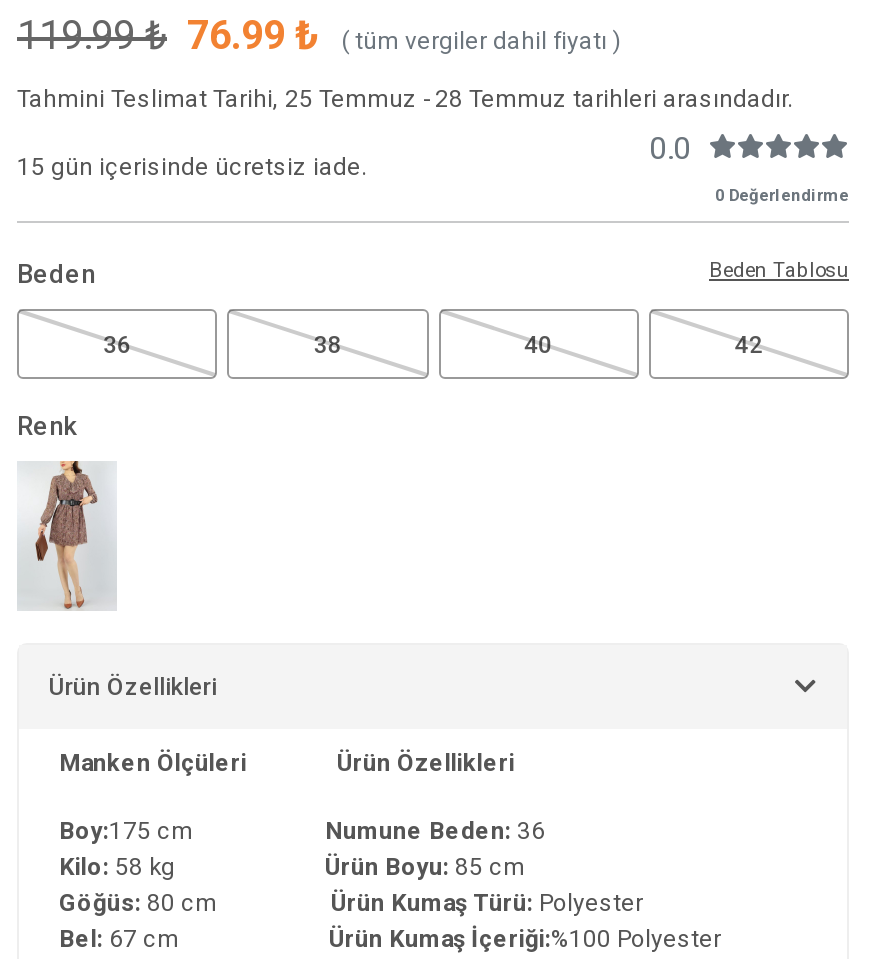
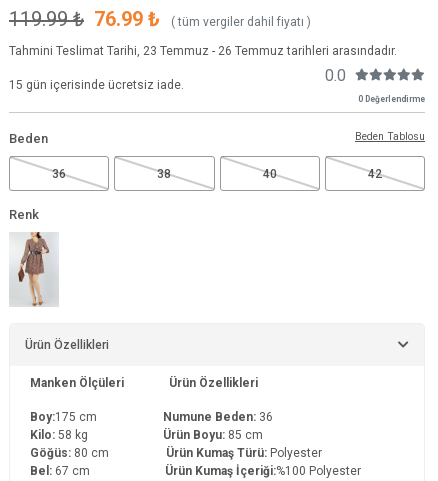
- Tahmini Teslimat Tarihi, 25 Temmuz - 28 Temmuz tarihleri arasındadır.
+ Tahmini Teslimat Tarihi, 23 Temmuz - 26 Temmuz tarihleri arasındadır.
